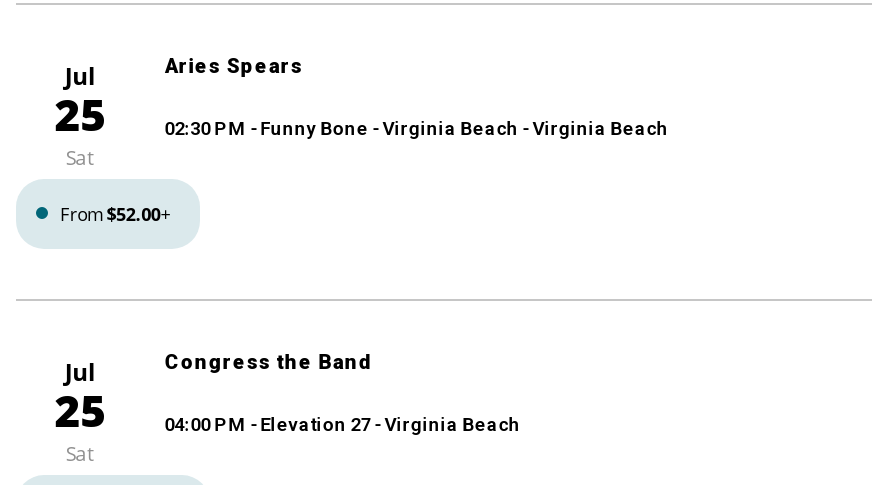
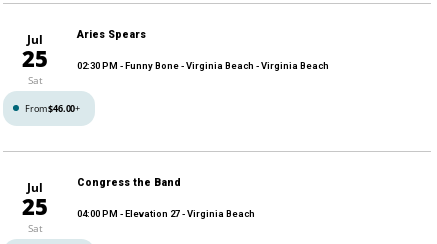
- From $52.00+
+ From $46.00+
